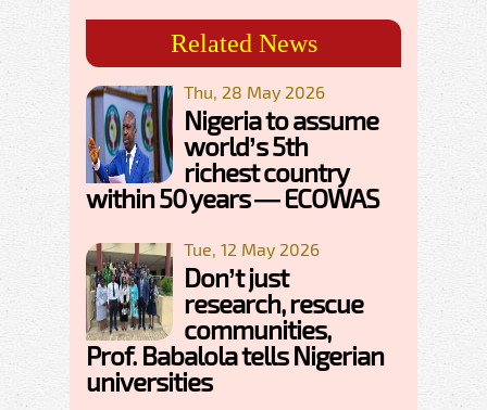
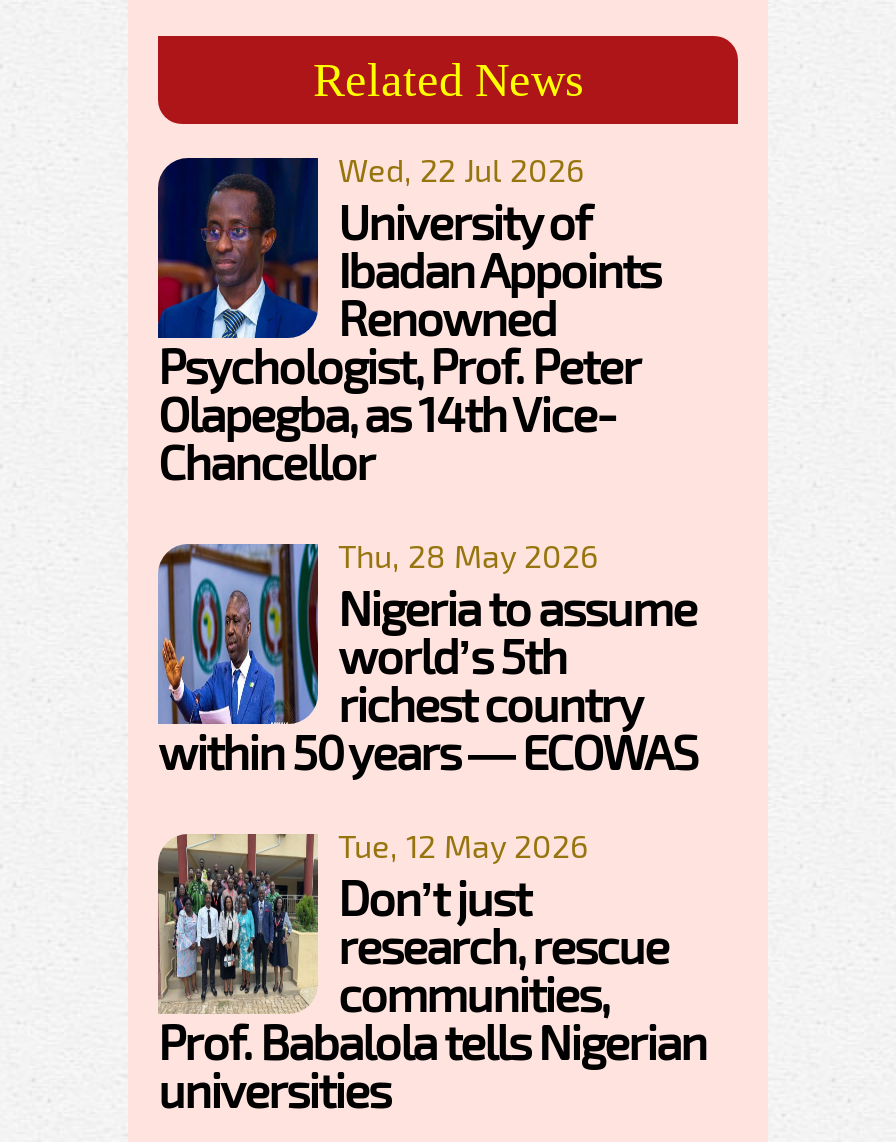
+ [image]
+ Wed, 22 Jul 2026
+ University of
+ Ibadan Appoints
+ Renowned
+ Psychologist, Prof. Peter
+ Olapegba, as 14th Vice-
+ Chancellor
